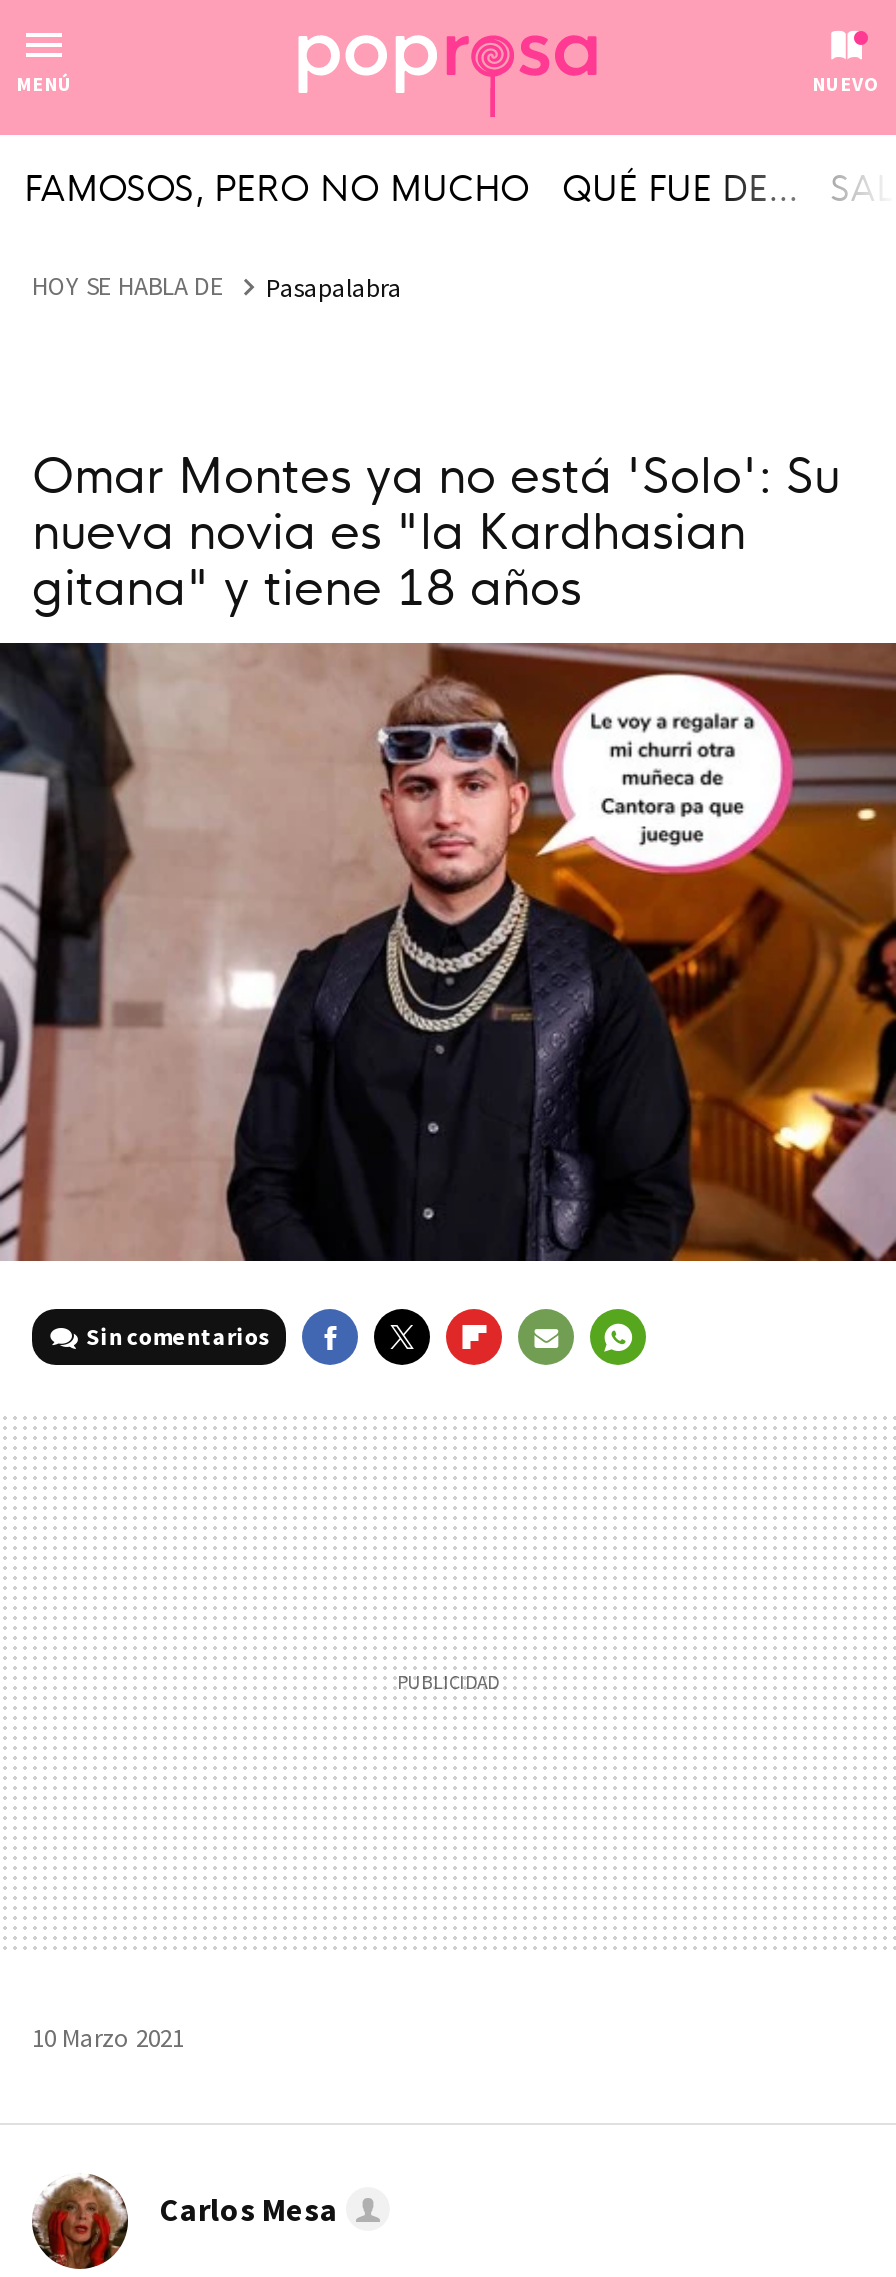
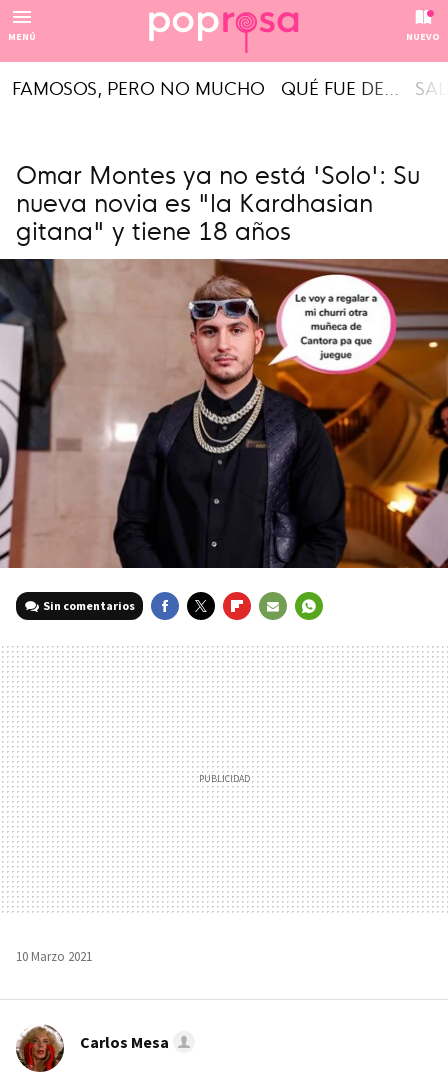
- HOY SE HABLA DE
- Pasapalabra
